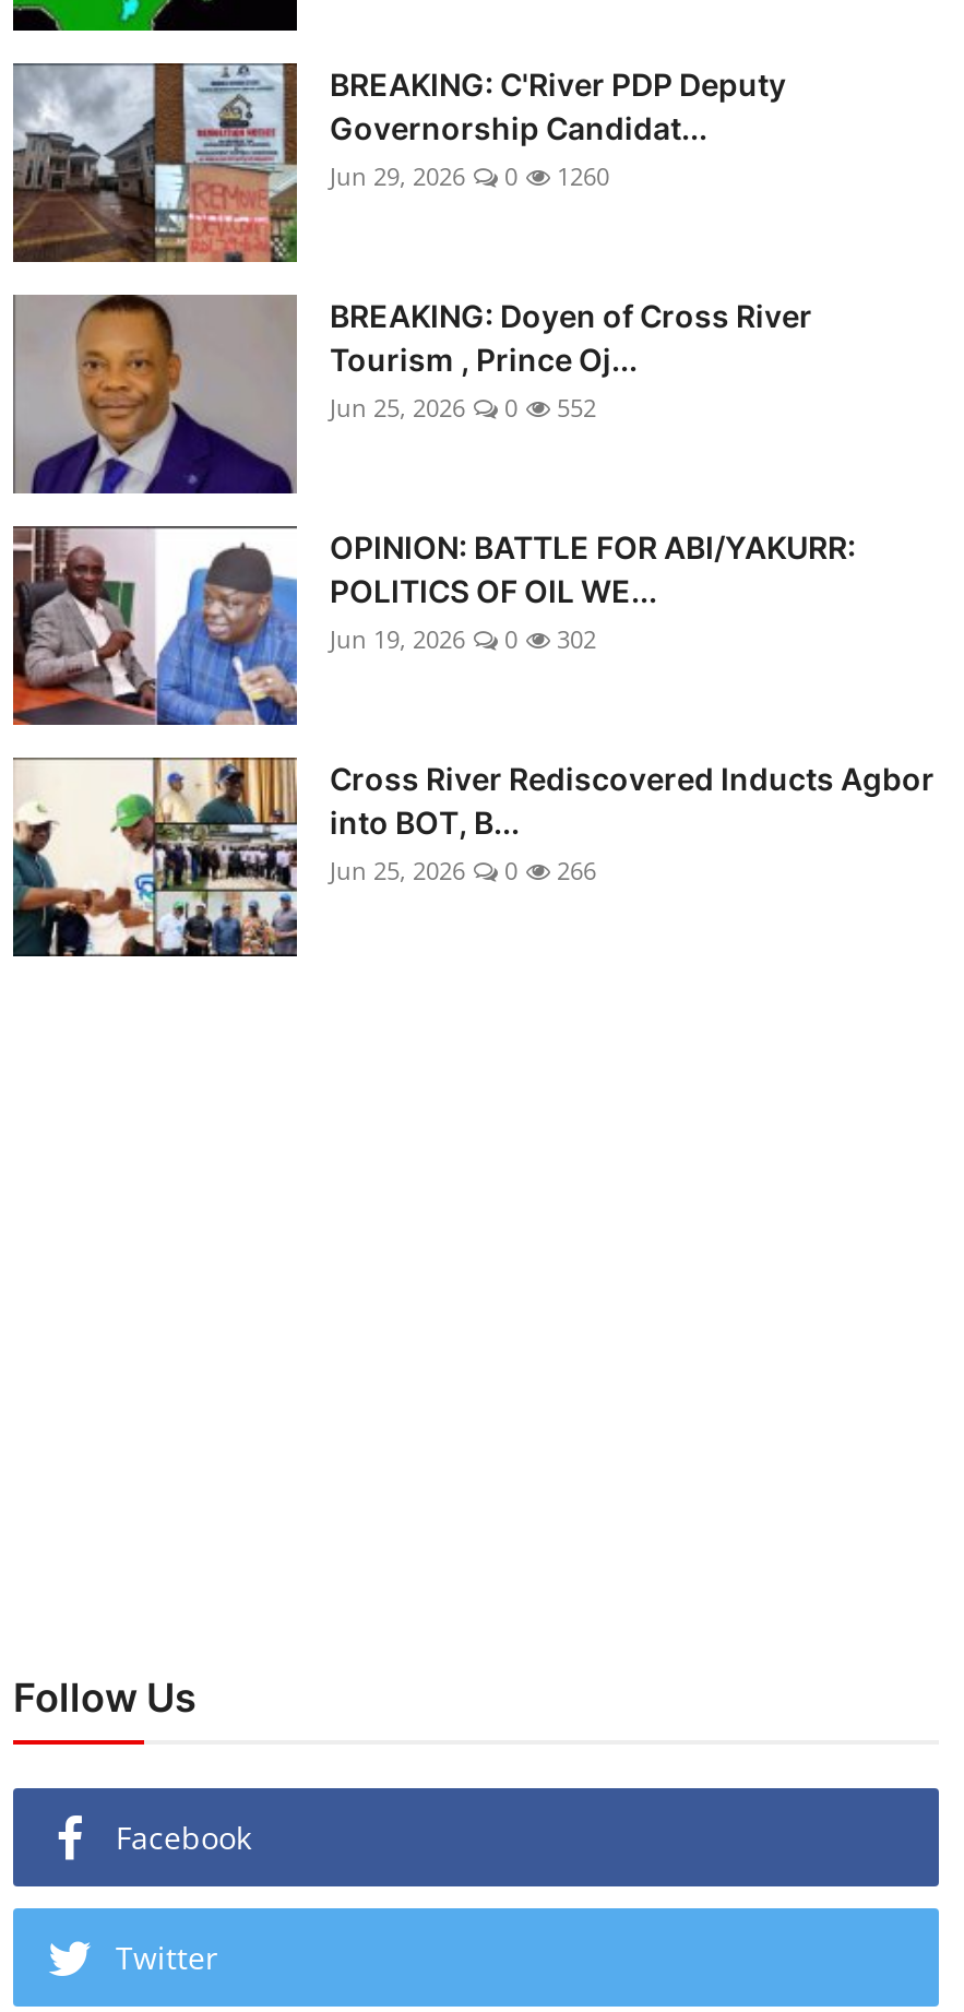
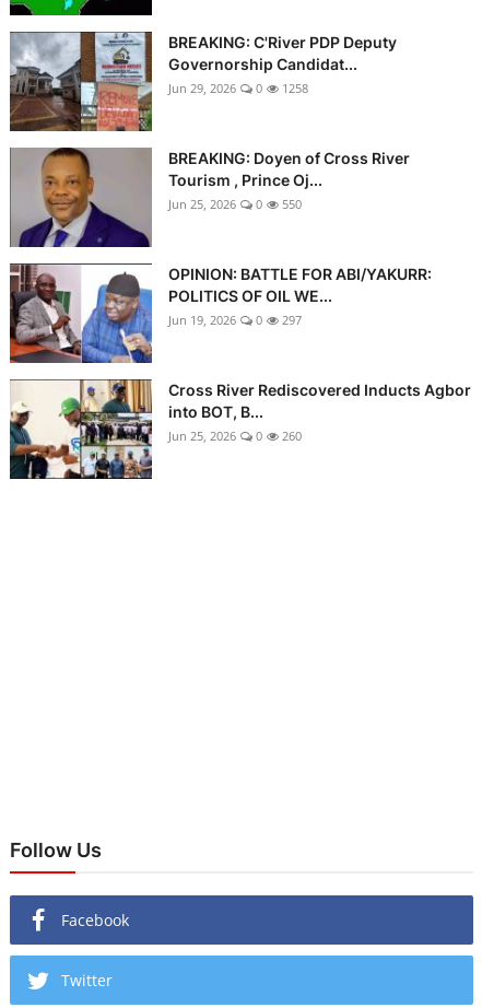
- Jun 29, 2026 0 1260
+ Jun 29, 2026 0 1258

- Jun 25, 2026 0 552
+ Jun 25, 2026 0 550

- Jun 19, 2026 0 302
+ Jun 19, 2026 0 297

- Jun 25, 2026 0 266
+ Jun 25, 2026 0 260
